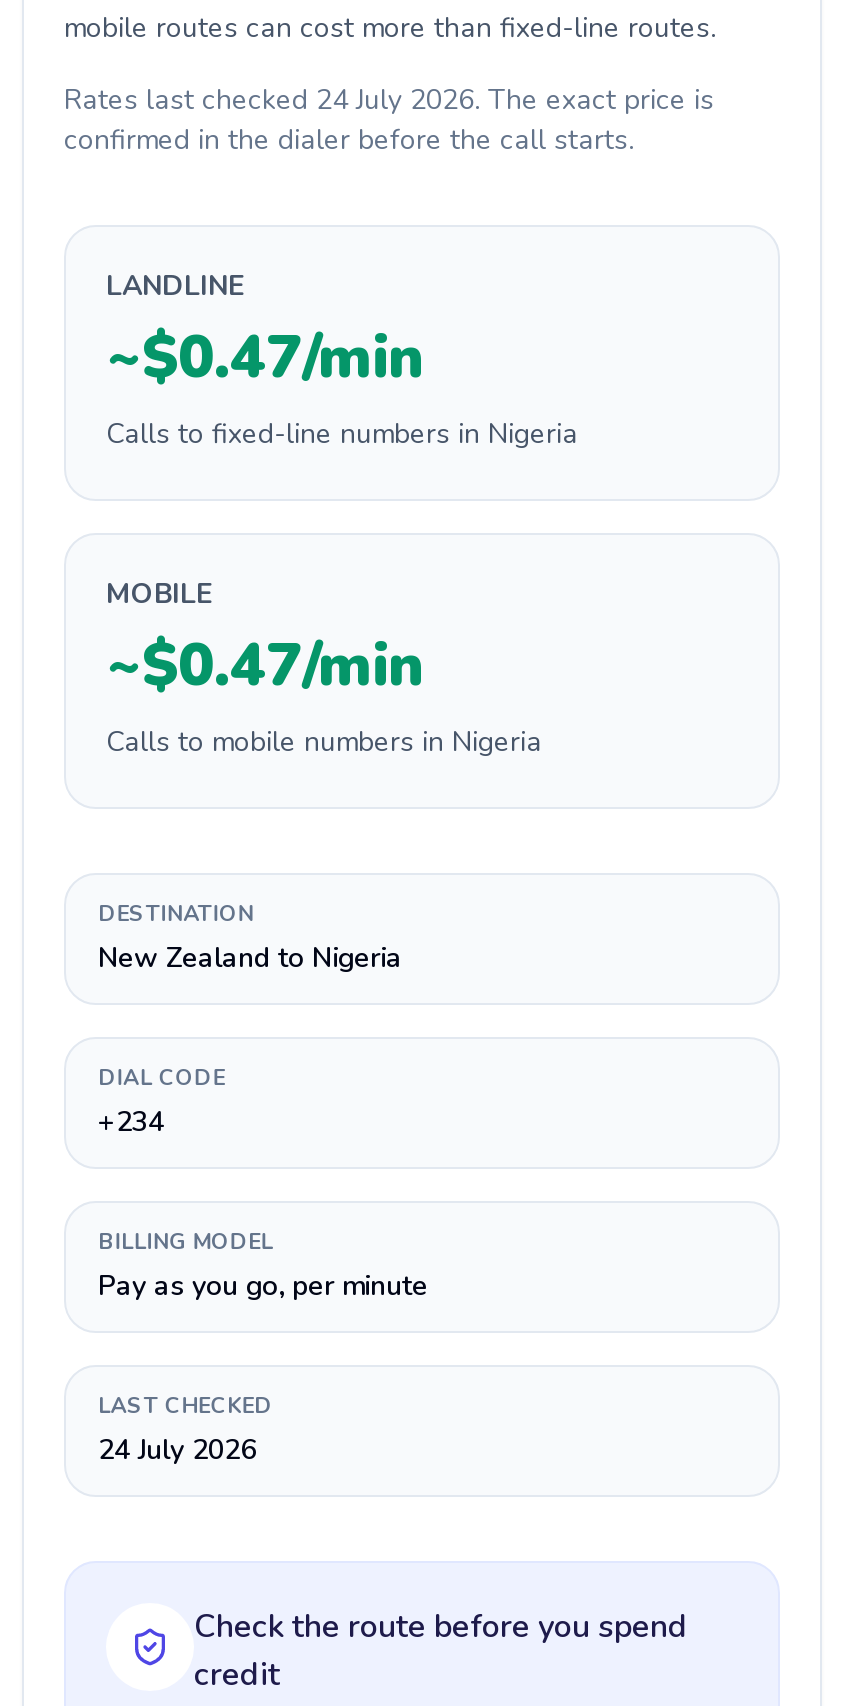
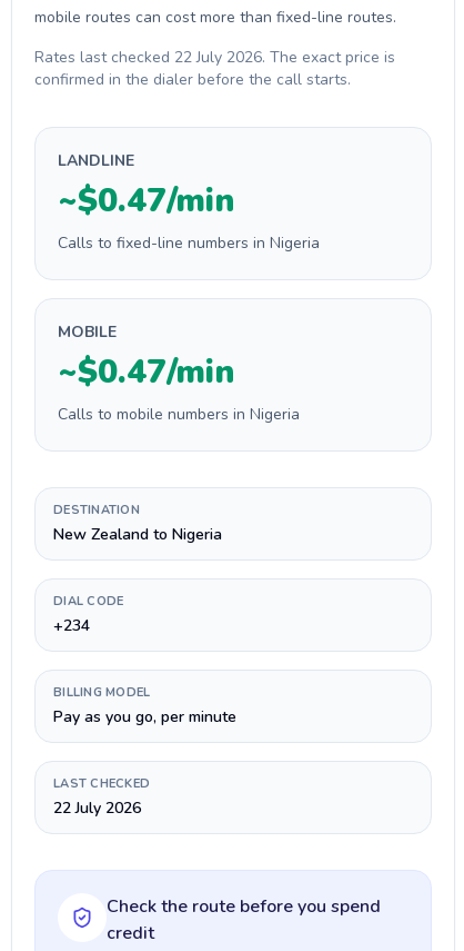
- Rates last checked 24 July 2026. The exact price is
+ Rates last checked 22 July 2026. The exact price is

- 24 July 2026
+ 22 July 2026
